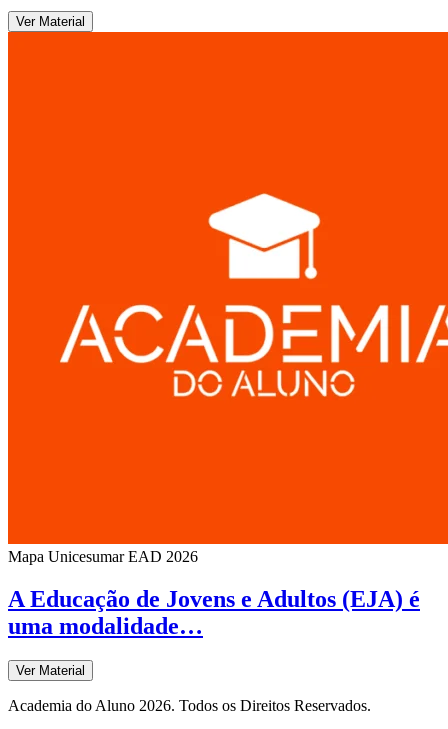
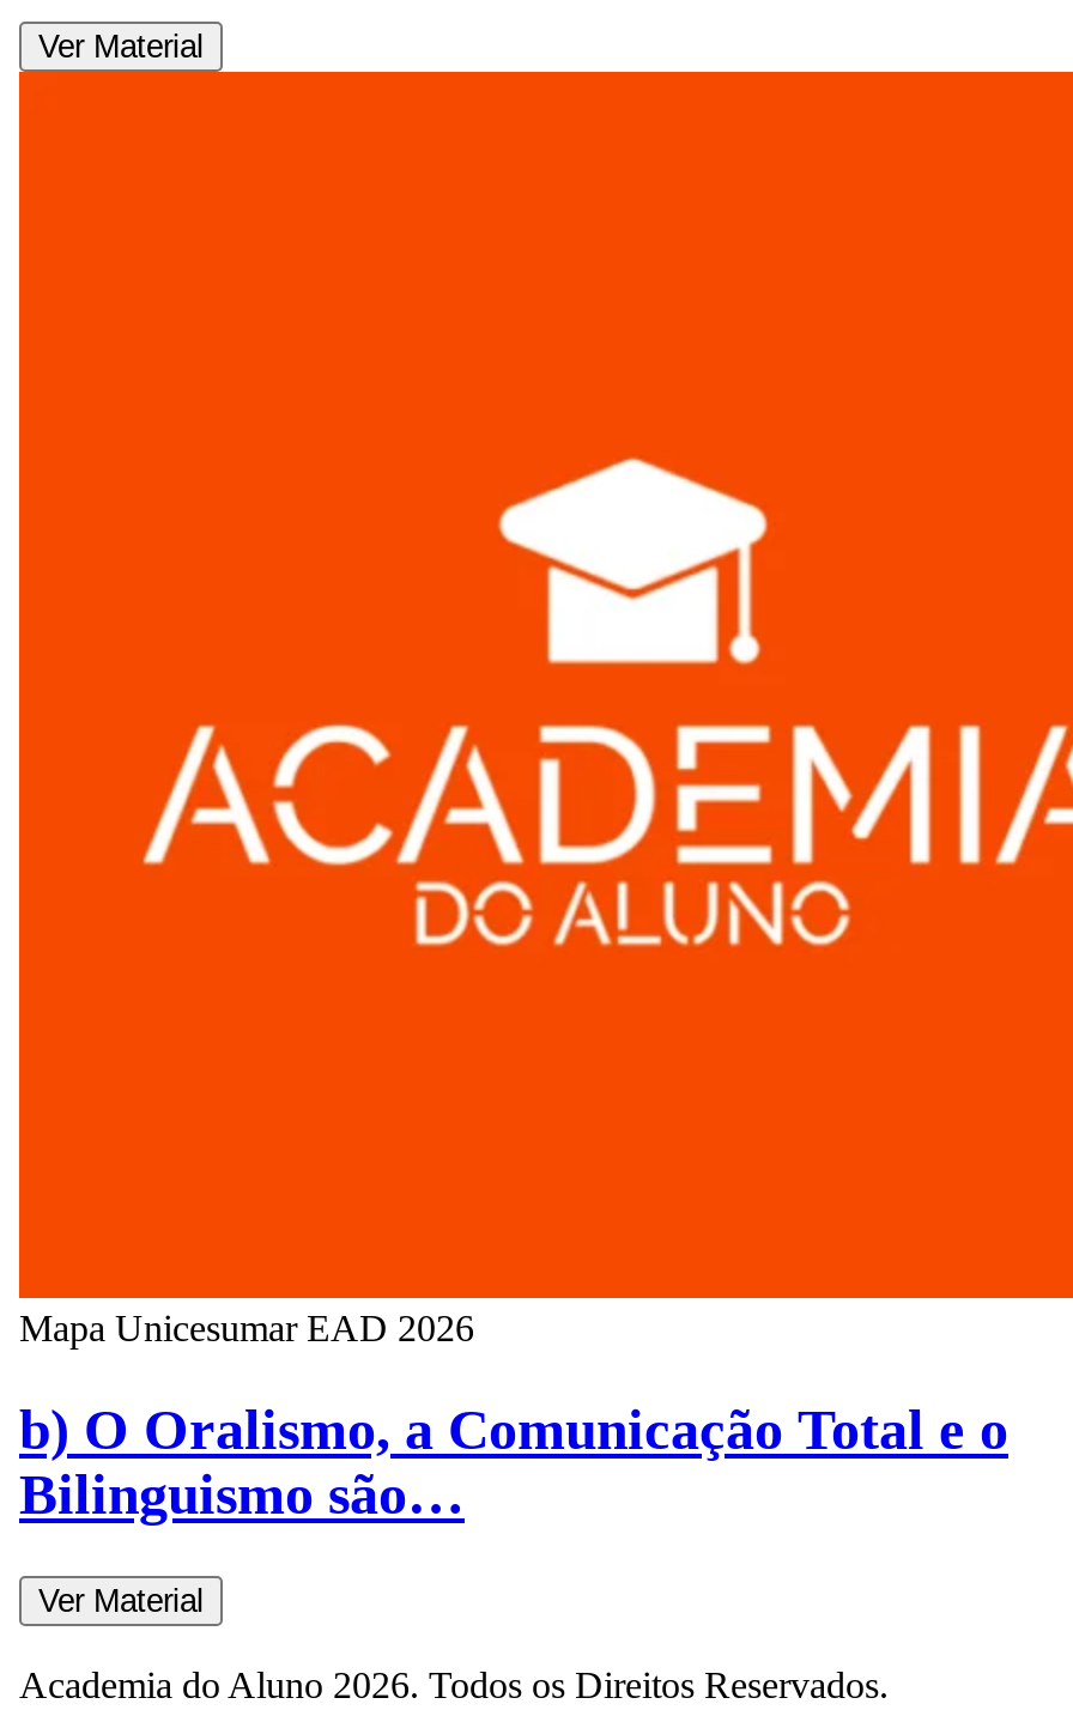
- A Educação de Jovens e Adultos (EJA) é
- uma modalidade…
+ b) O Oralismo, a Comunicação Total e o
+ Bilinguismo são…
